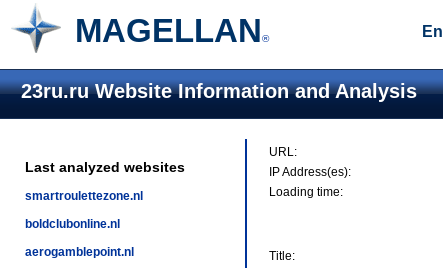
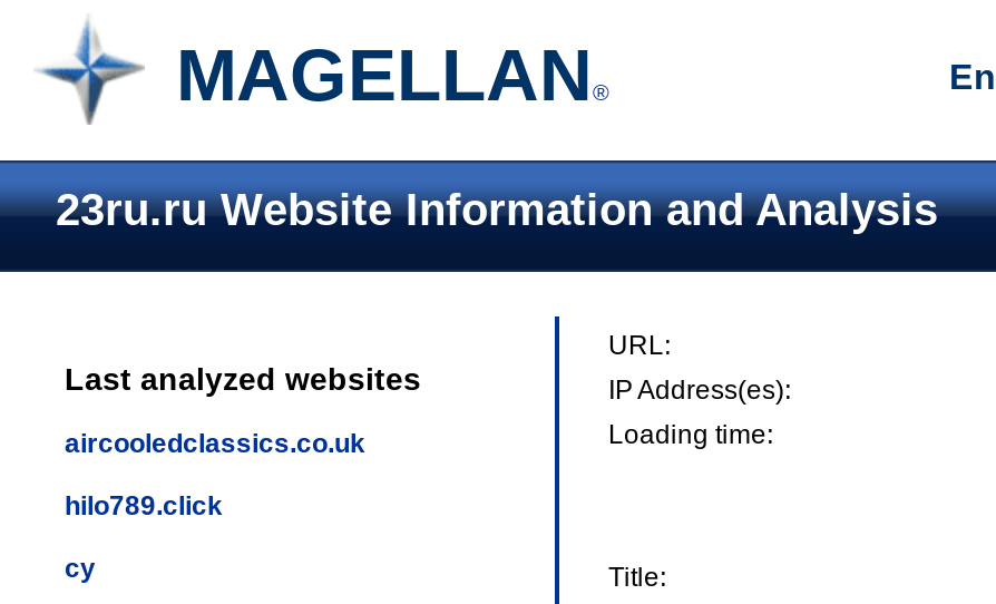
- smartroulettezone.nl
+ aircooledclassics.co.uk

- boldclubonline.nl
+ hilo789.click

- aerogamblepoint.nl
+ cy
